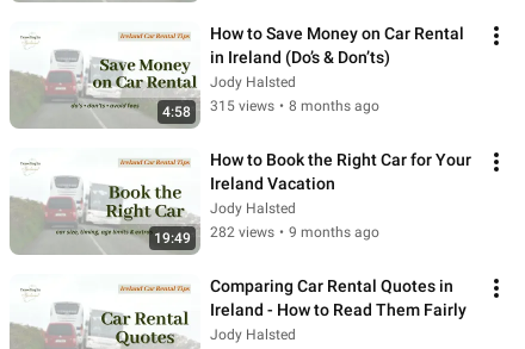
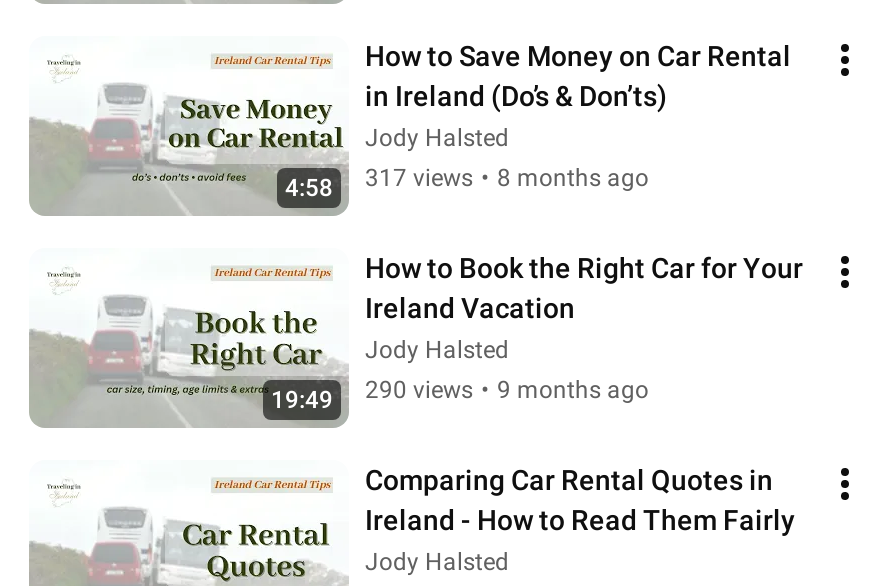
- 315 views • 8 months ago
+ 317 views • 8 months ago

- 282 views • 9 months ago
+ 290 views • 9 months ago
